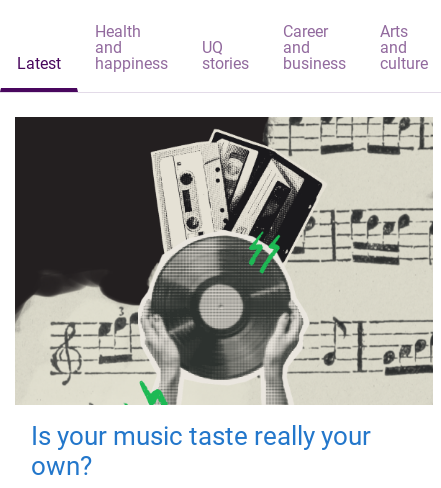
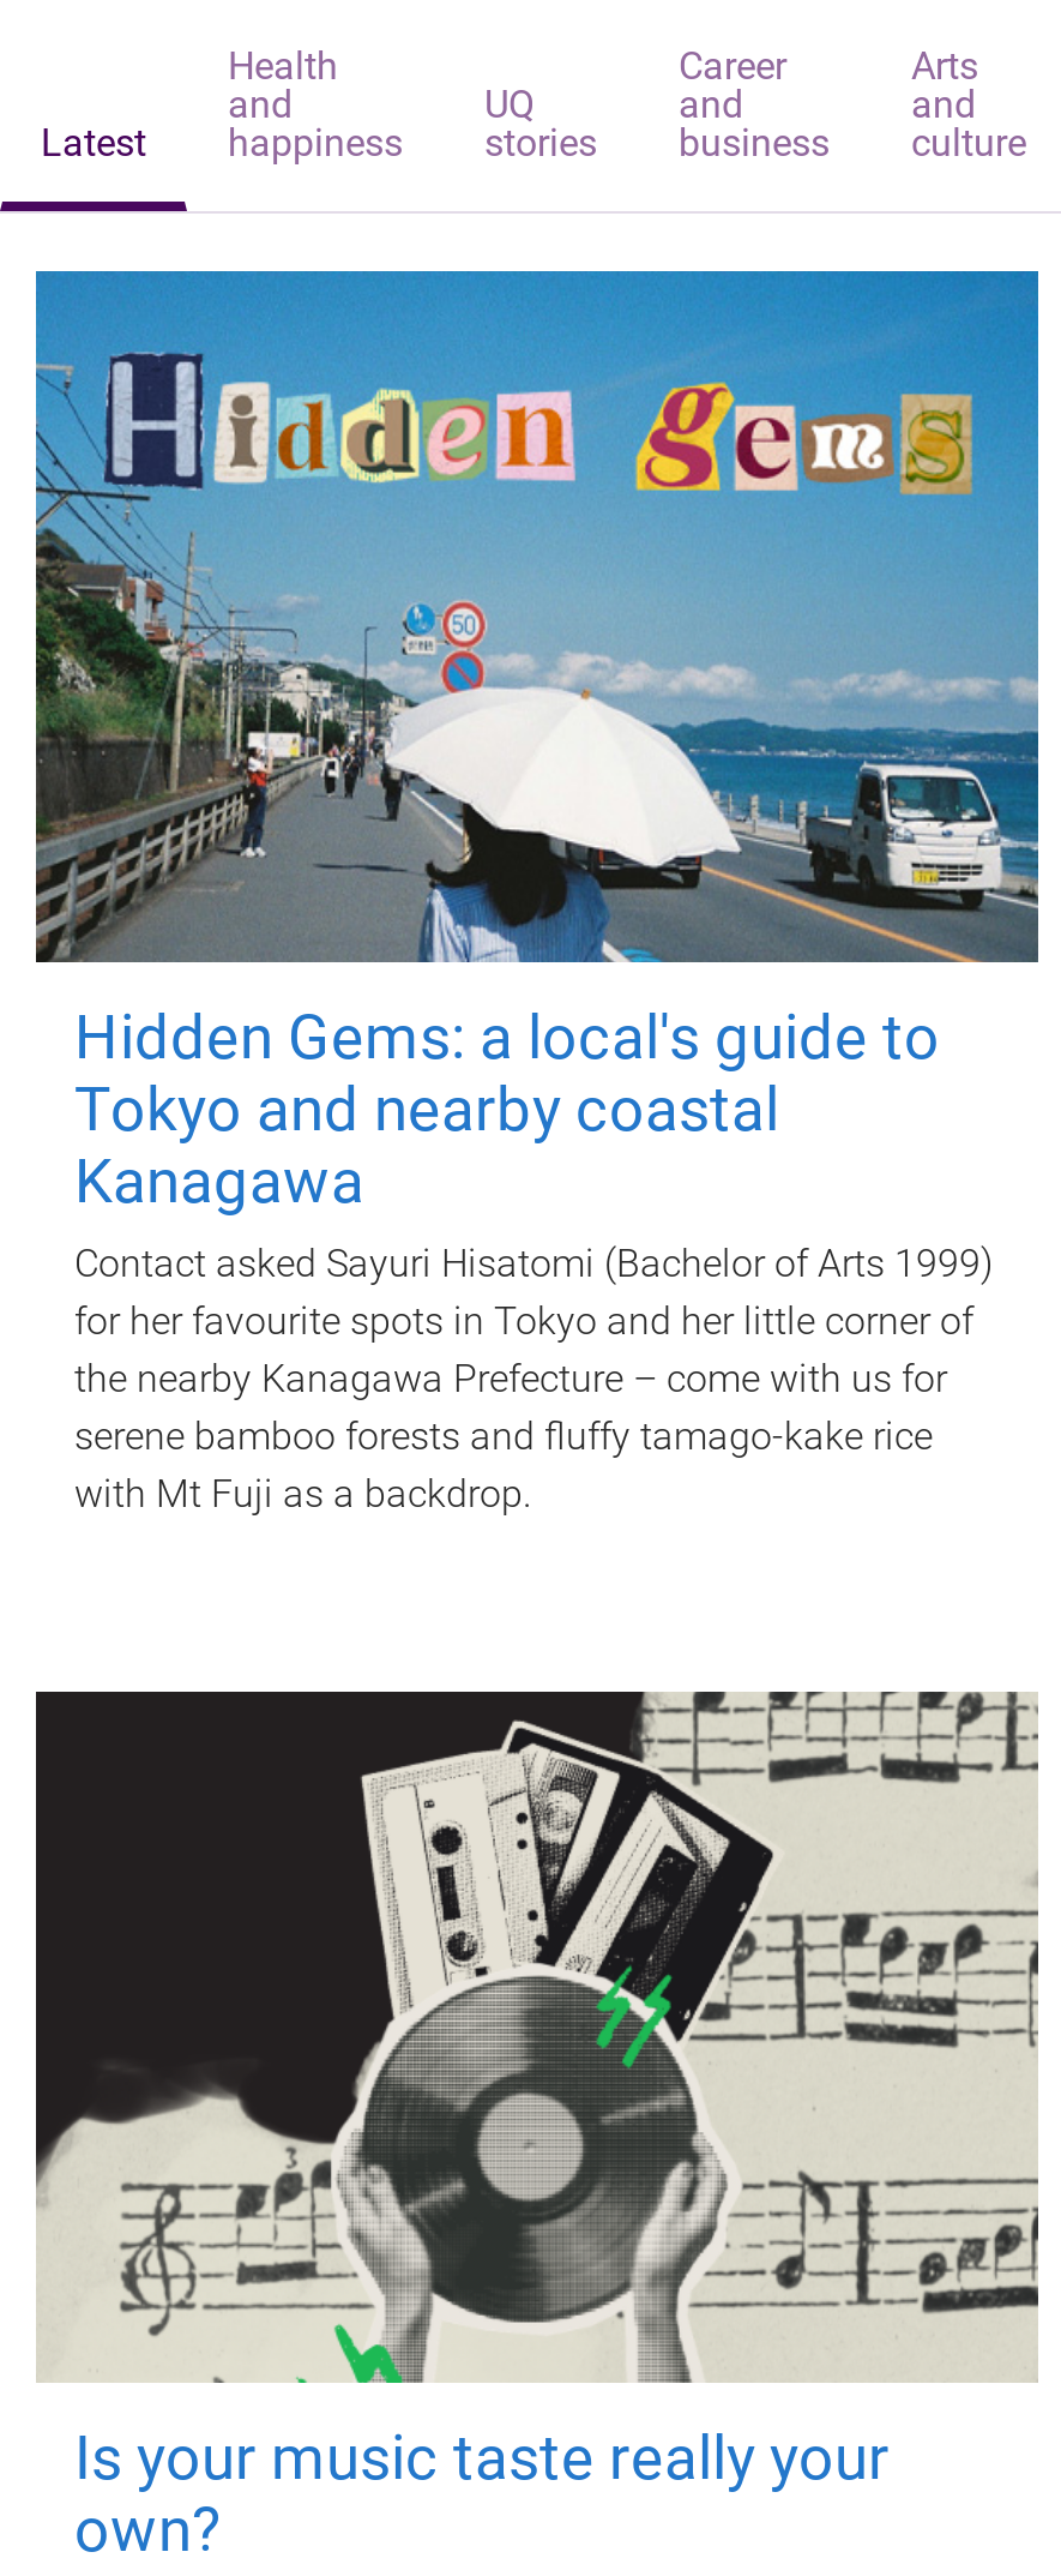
+ [image]
+ Hidden Gems: a local's guide to
+ Tokyo and nearby coastal
+ Kanagawa
+ Contact asked Sayuri Hisatomi (Bachelor of Arts 1999)
+ for her favourite spots in Tokyo and her little corner of
+ the nearby Kanagawa Prefecture – come with us for
+ serene bamboo forests and fluffy tamago-kake rice
+ with Mt Fuji as a backdrop.
